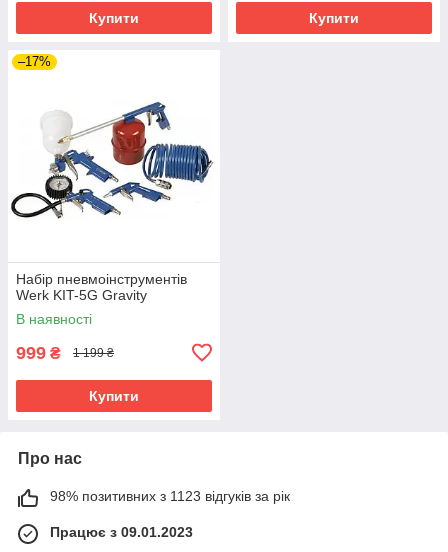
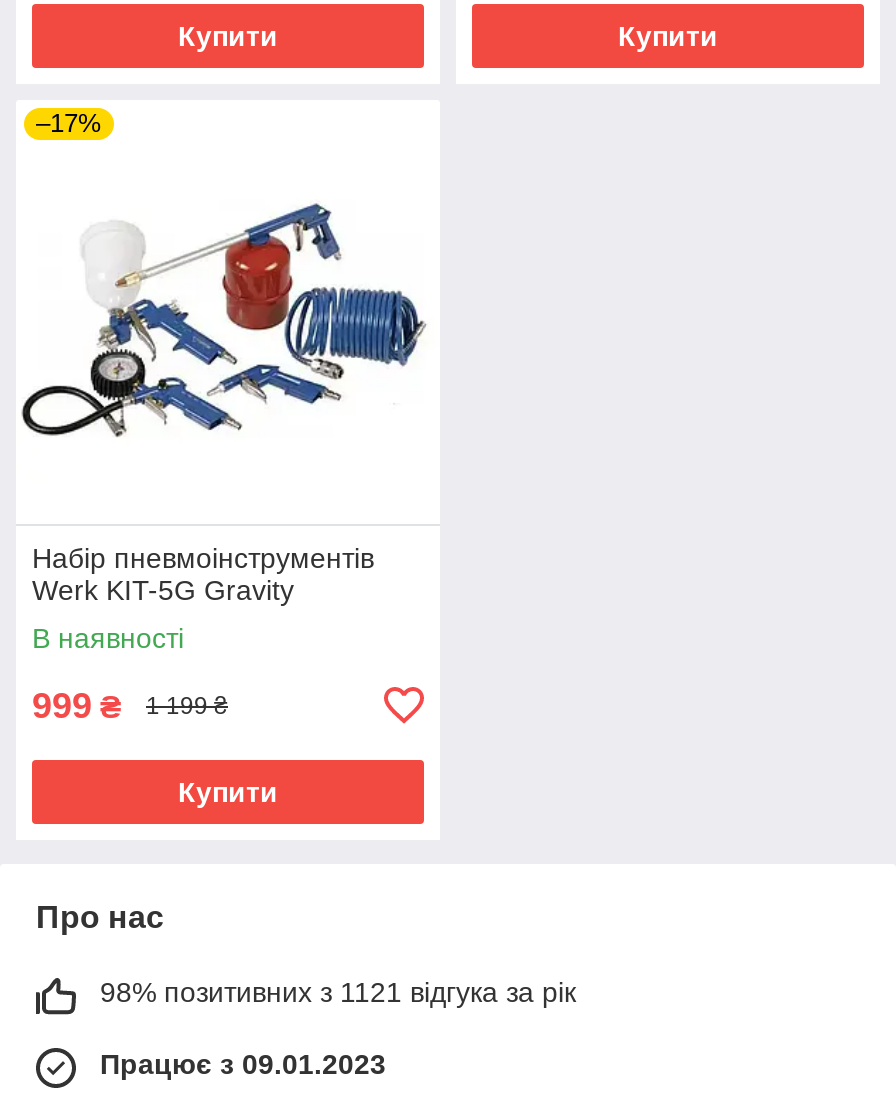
- 98% позитивних з 1123 відгуків за рік
+ 98% позитивних з 1121 відгука за рік
